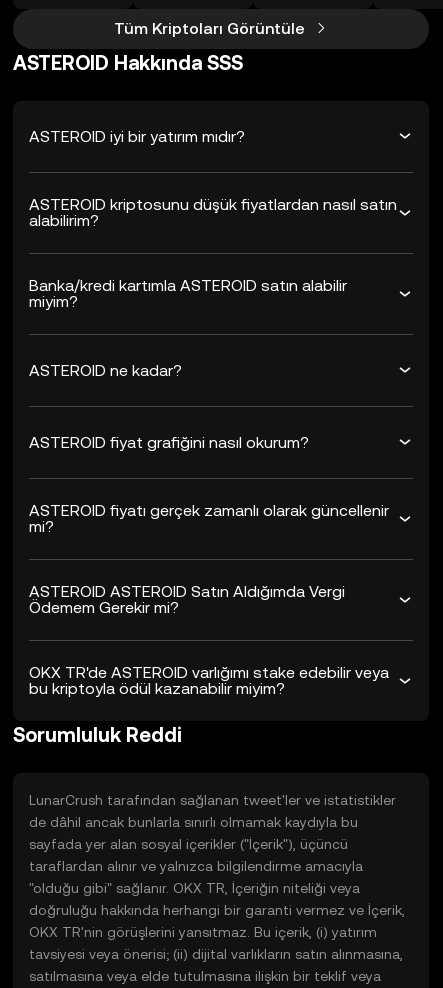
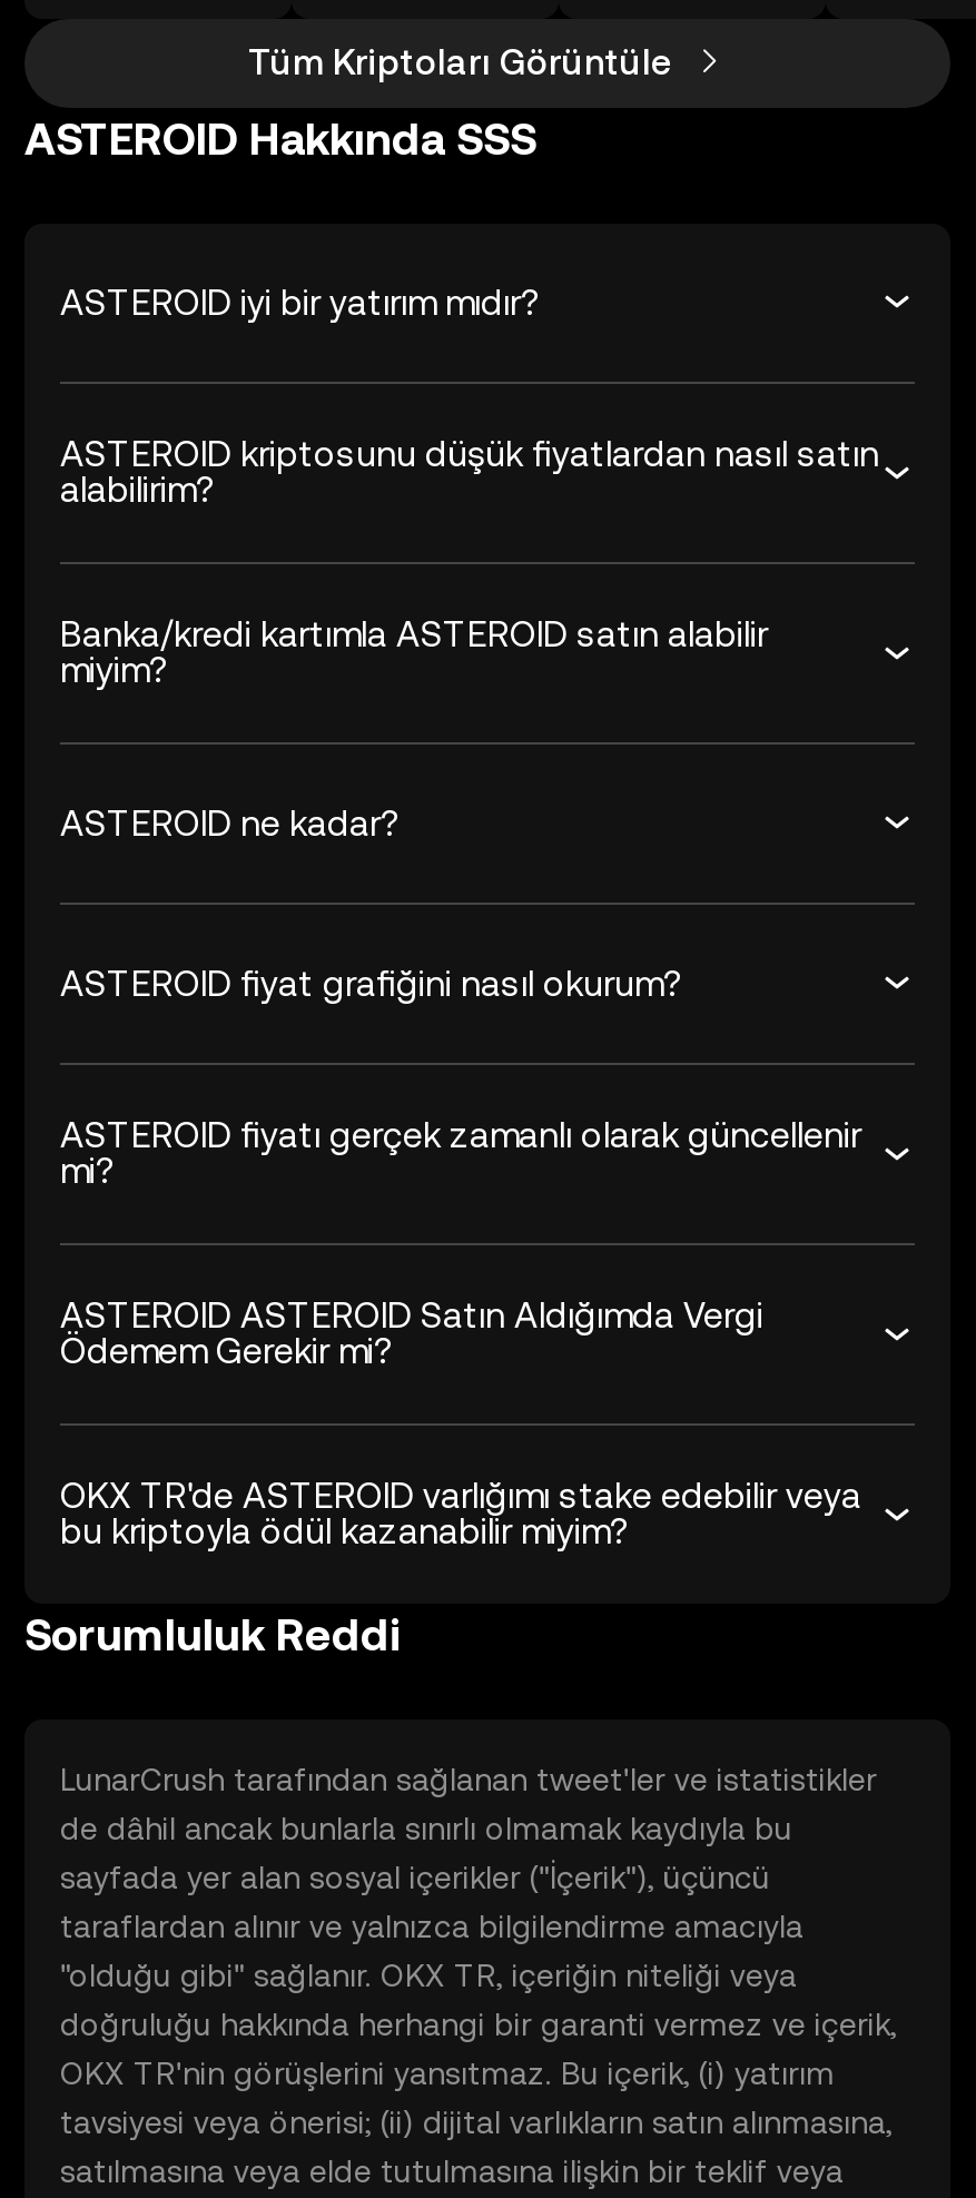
- "olduğu gibi" sağlanır. OKX TR, İçeriğin niteliği veya
+ "olduğu gibi" sağlanır. OKX TR, içeriğin niteliği veya

- doğruluğu hakkında herhangi bir garanti vermez ve İçerik,
+ doğruluğu hakkında herhangi bir garanti vermez ve içerik,
